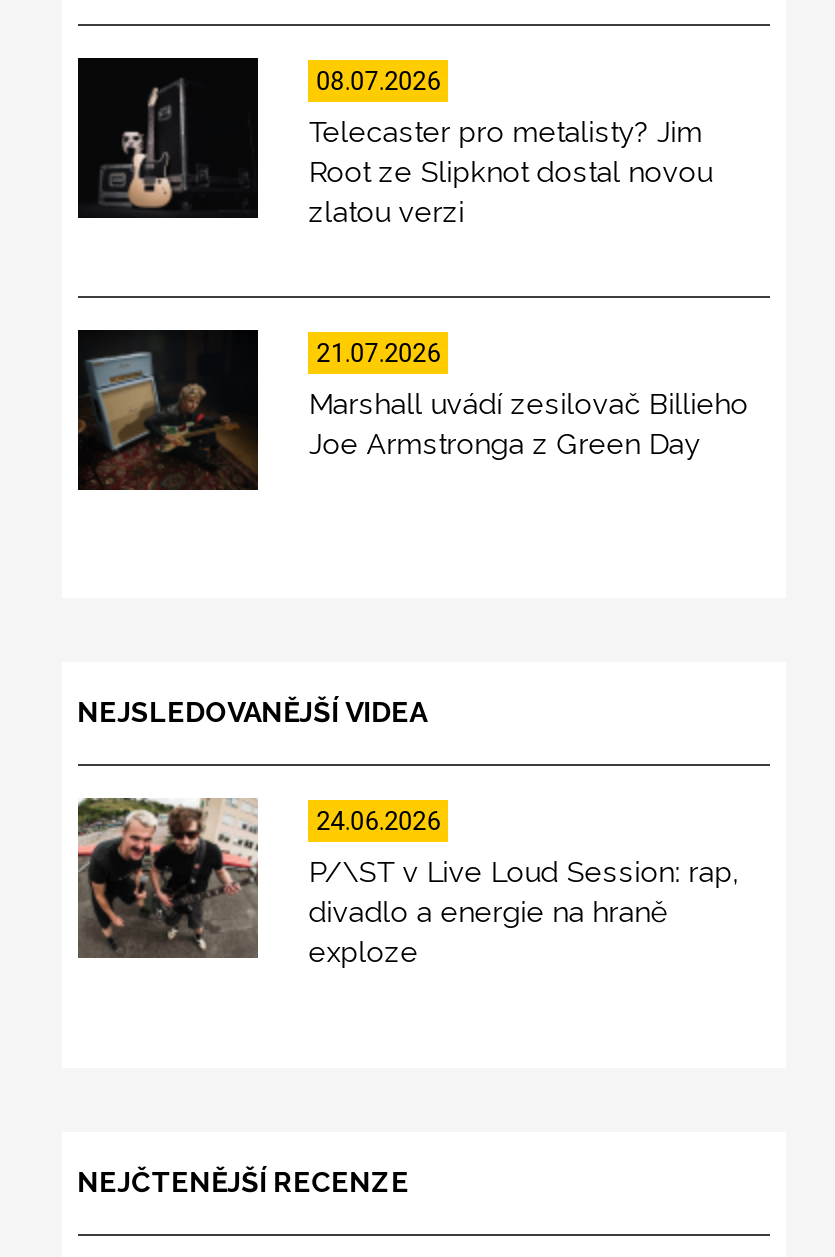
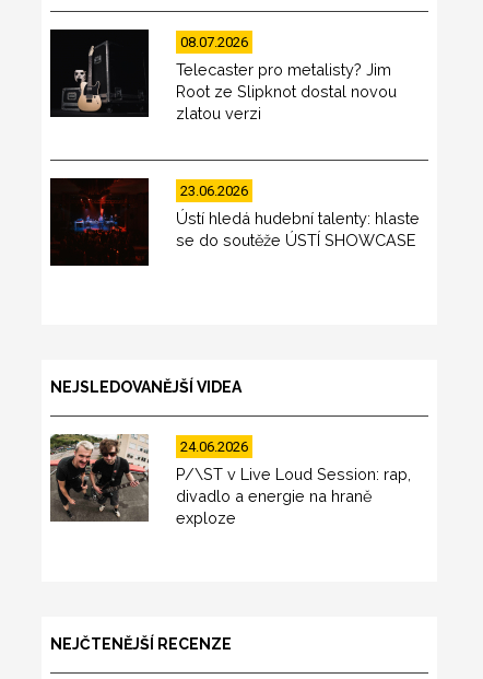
- [image]
- Marshall uvádí zesilovač Billieho
- Joe Armstronga z Green Day
+ [image]
+ Ústí hledá hudební talenty: hlaste
+ se do soutěže ÚSTÍ SHOWCASE

- 21.07.2026
+ 23.06.2026
